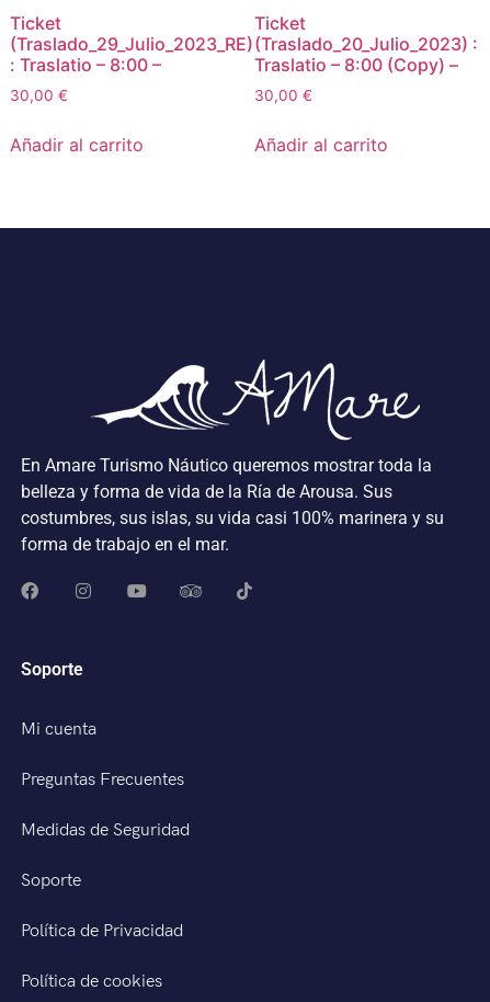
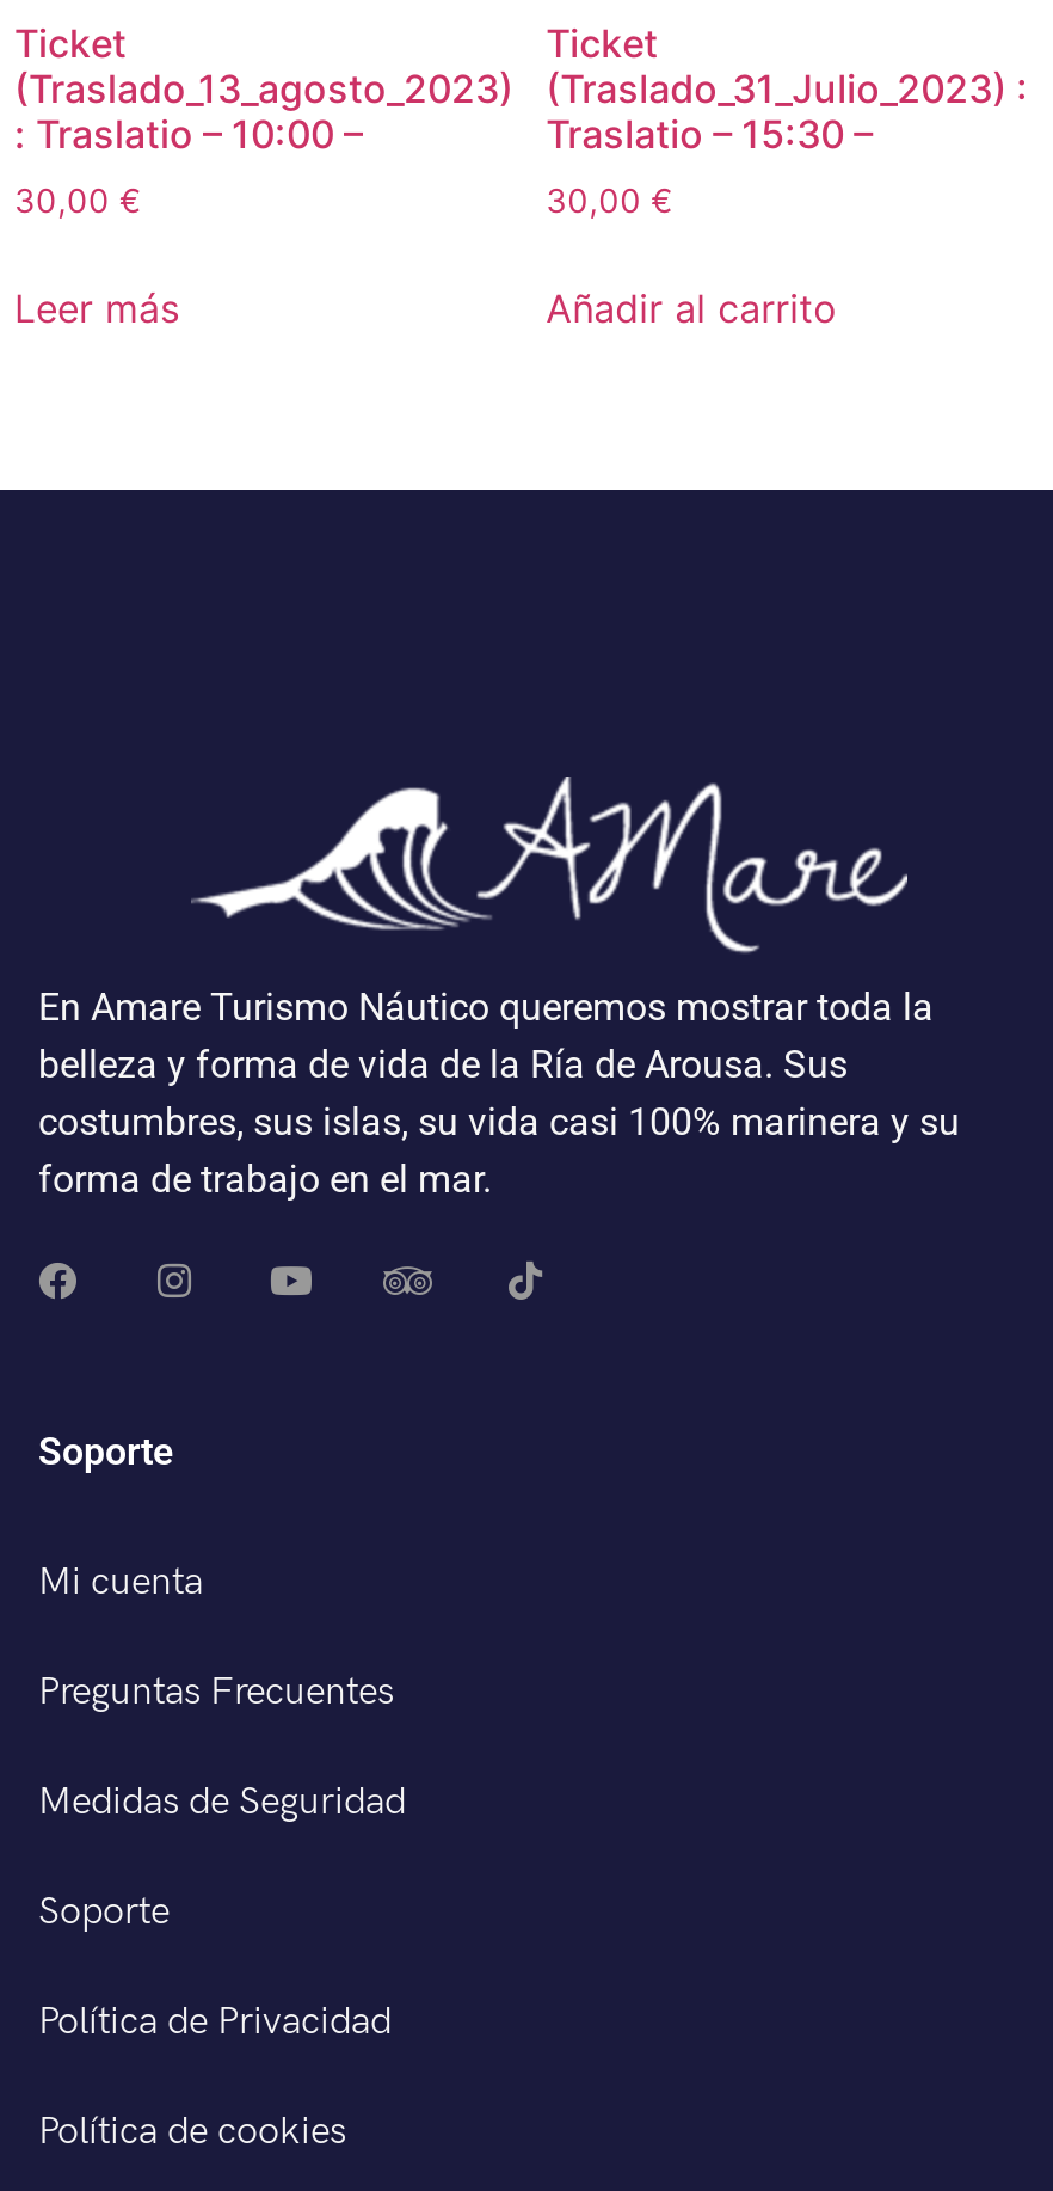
- (Traslado_29_Julio_2023_RE)
- : Traslatio – 8:00 –
+ (Traslado_13_agosto_2023)
+ : Traslatio – 10:00 –

- (Traslado_20_Julio_2023) :
- Traslatio – 8:00 (Copy) –
+ (Traslado_31_Julio_2023) :
+ Traslatio – 15:30 –

- Añadir al carrito
+ Leer más
